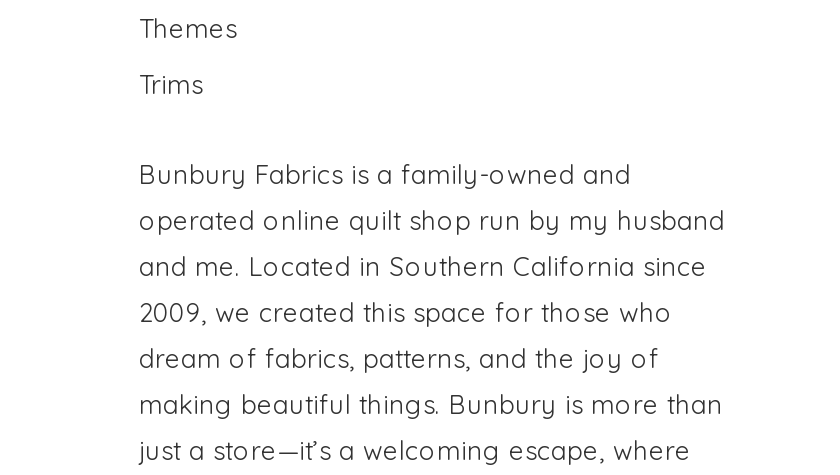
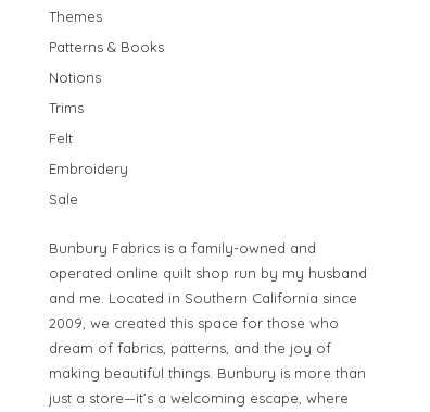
+ Patterns & Books
+ Notions

+ Felt
+ Embroidery
+ Sale
